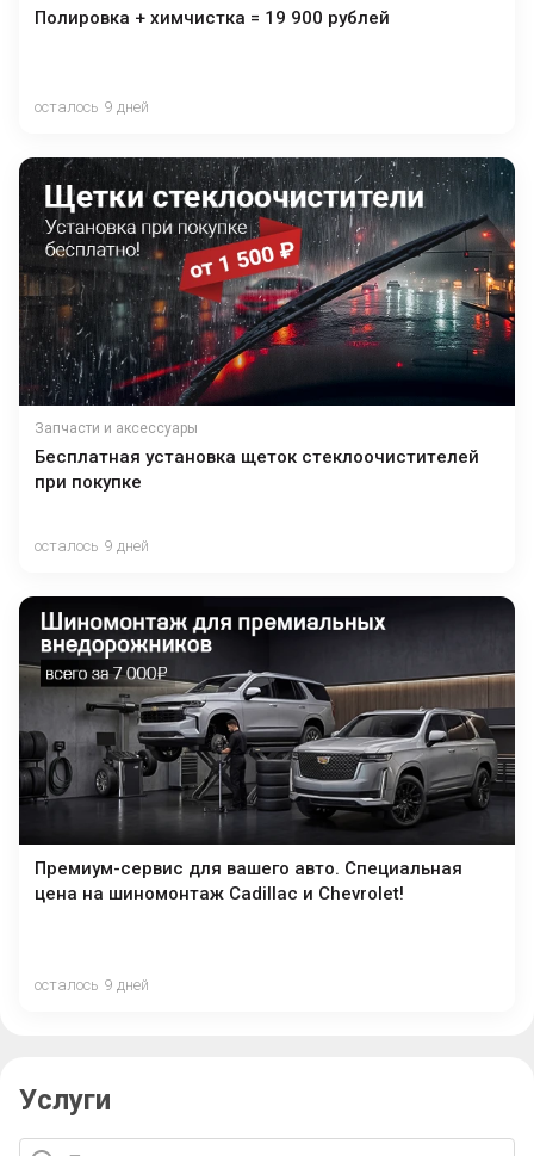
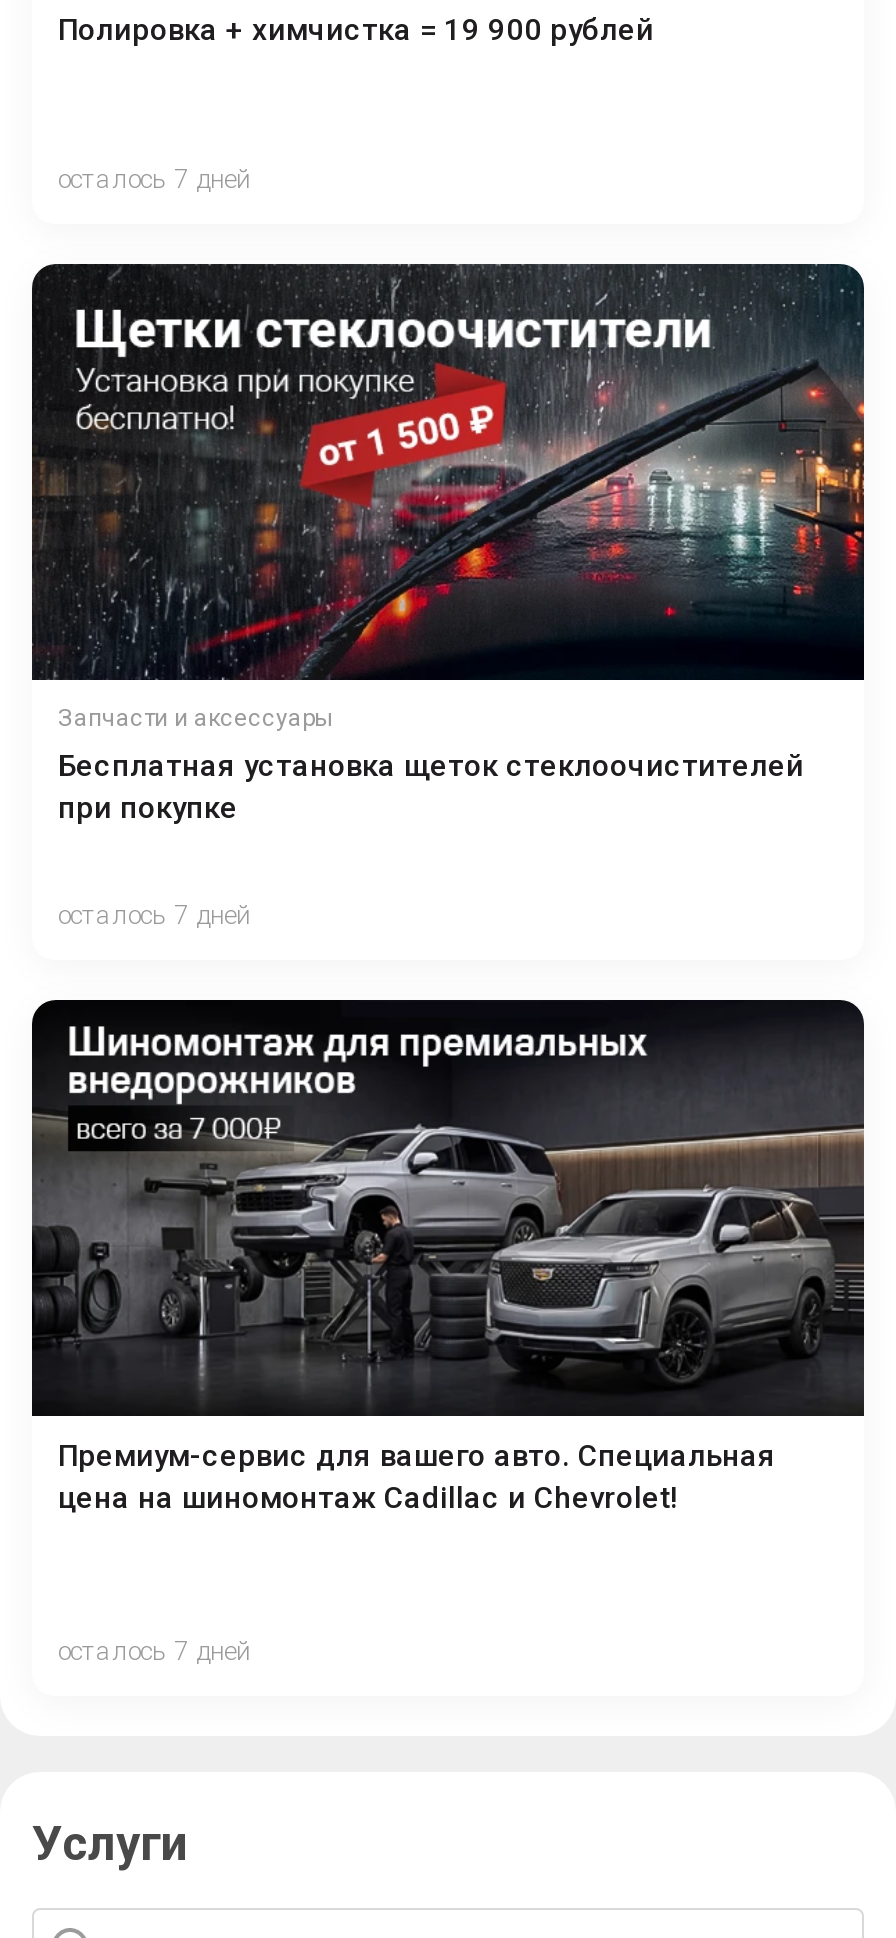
- осталось 9 дней
+ осталось 7 дней

- осталось 9 дней
+ осталось 7 дней

- осталось 9 дней
+ осталось 7 дней
